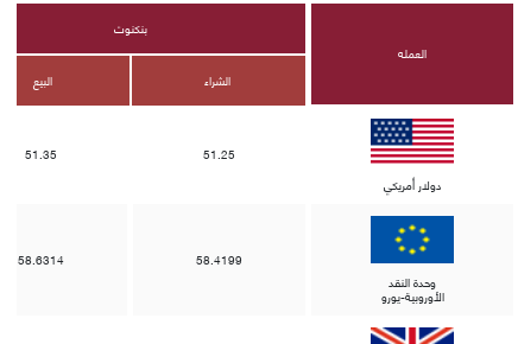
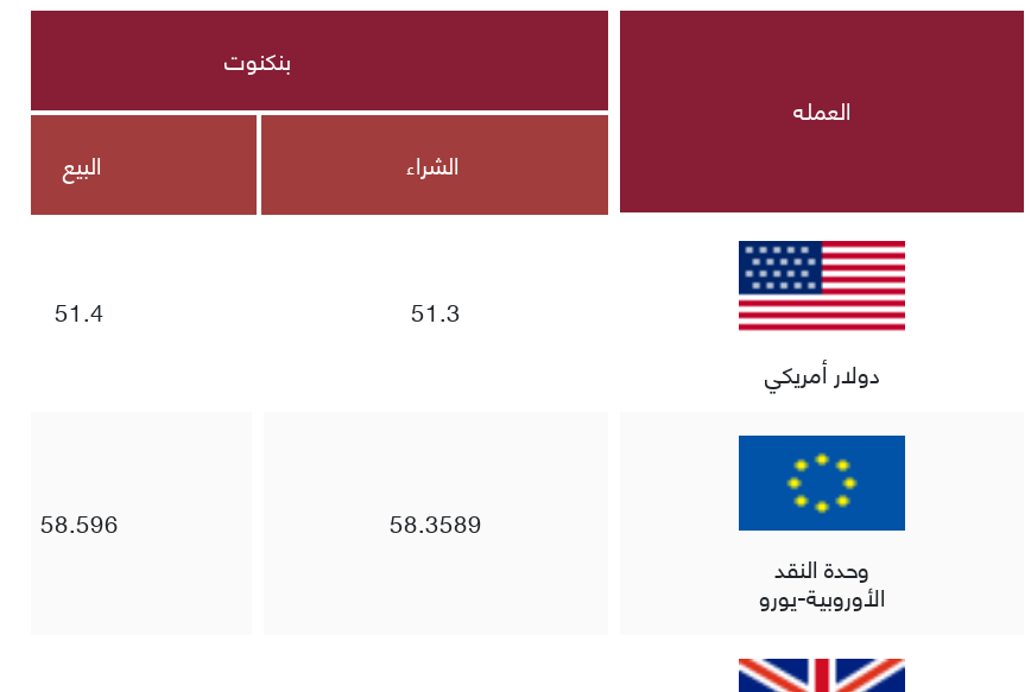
- 51.35
+ 51.4

- 51.25
+ 51.3

- 58.6314
+ 58.596

- 58.4199
+ 58.3589
